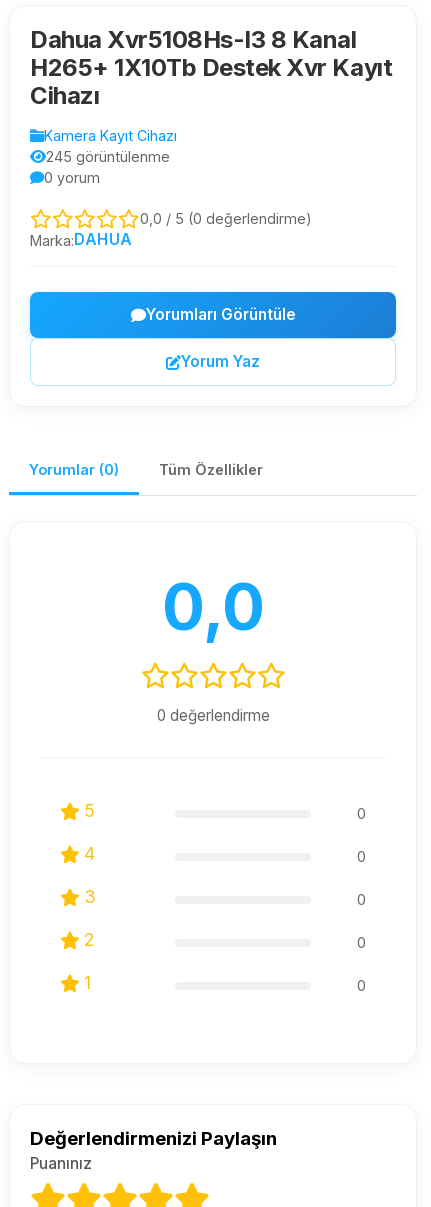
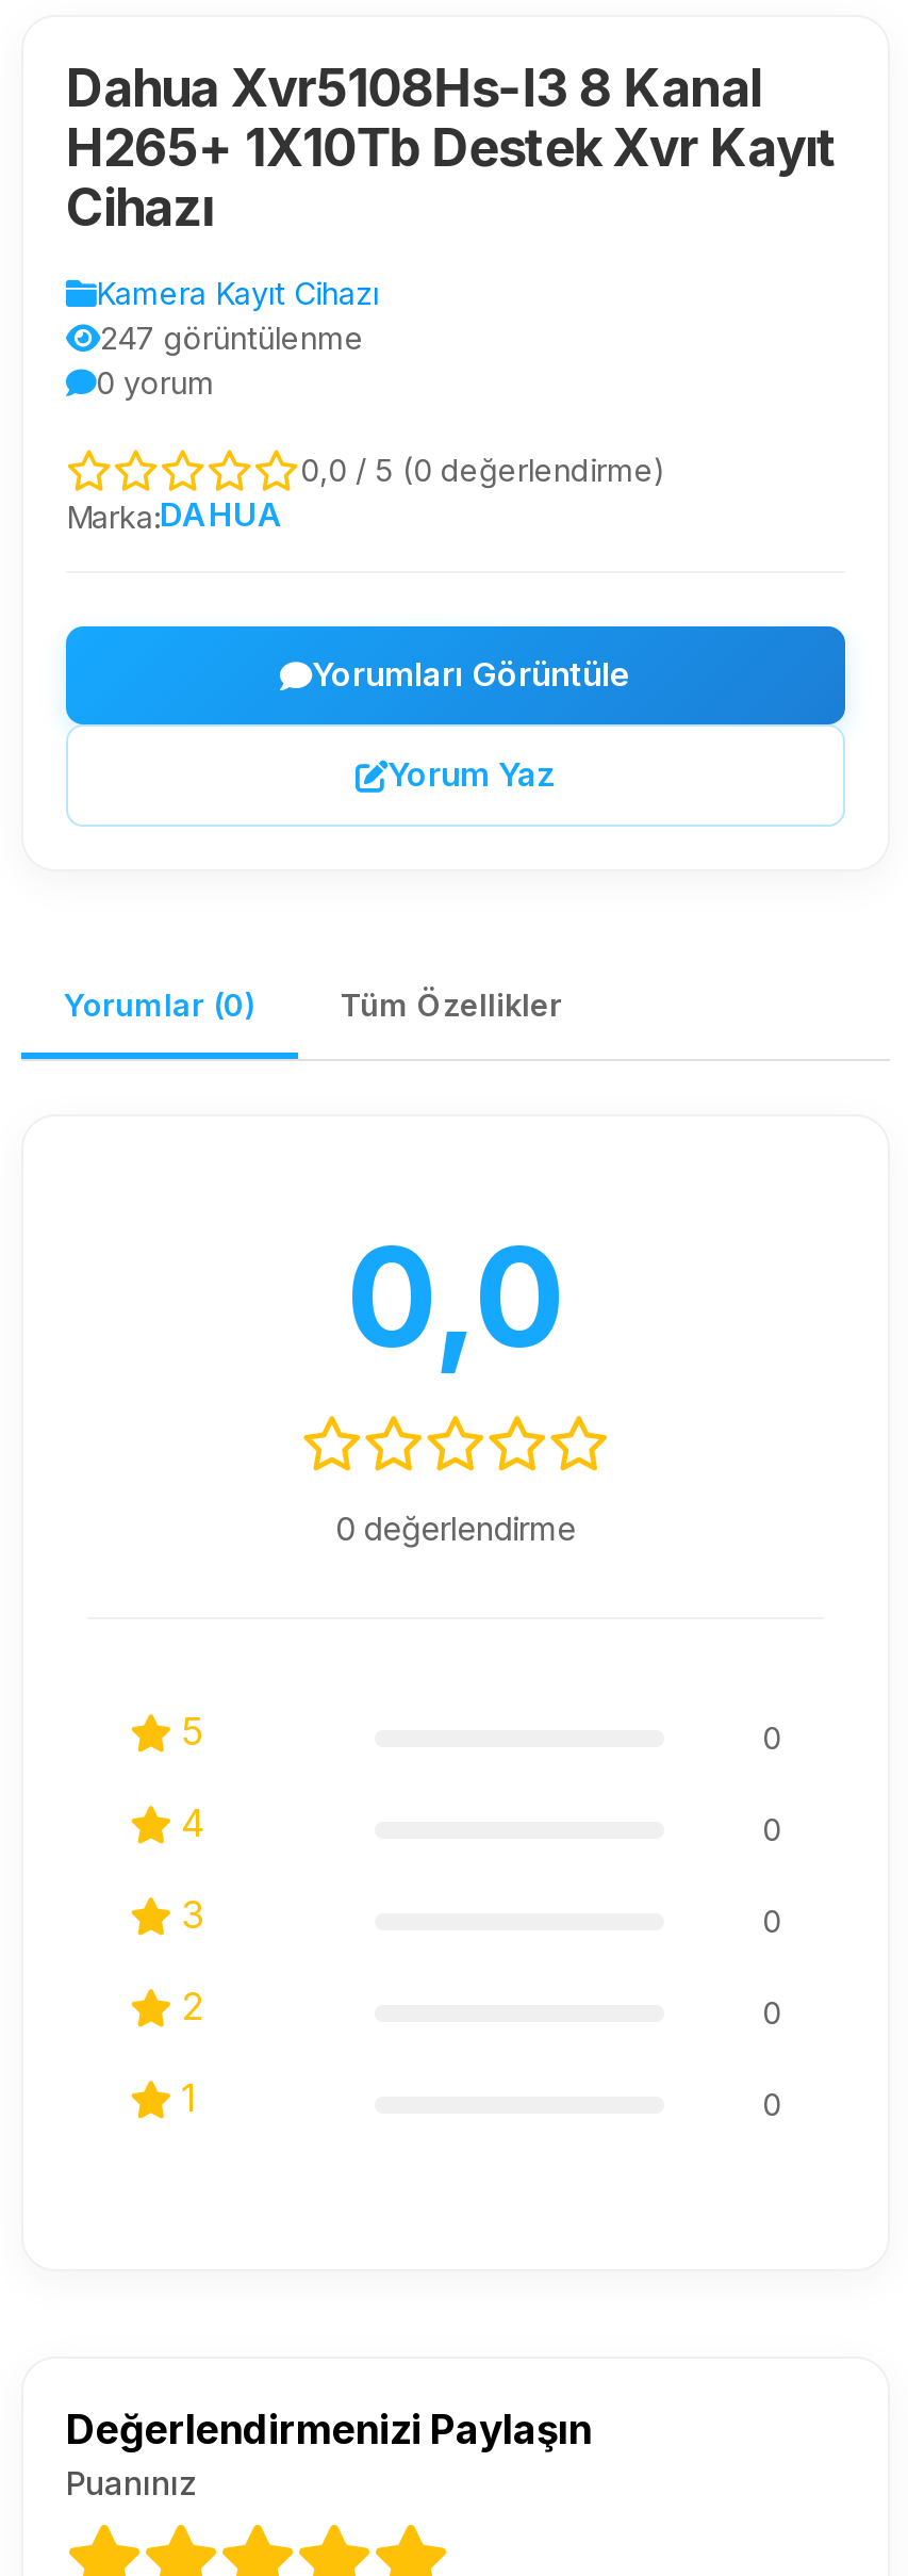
- 245 görüntülenme
+ 247 görüntülenme
